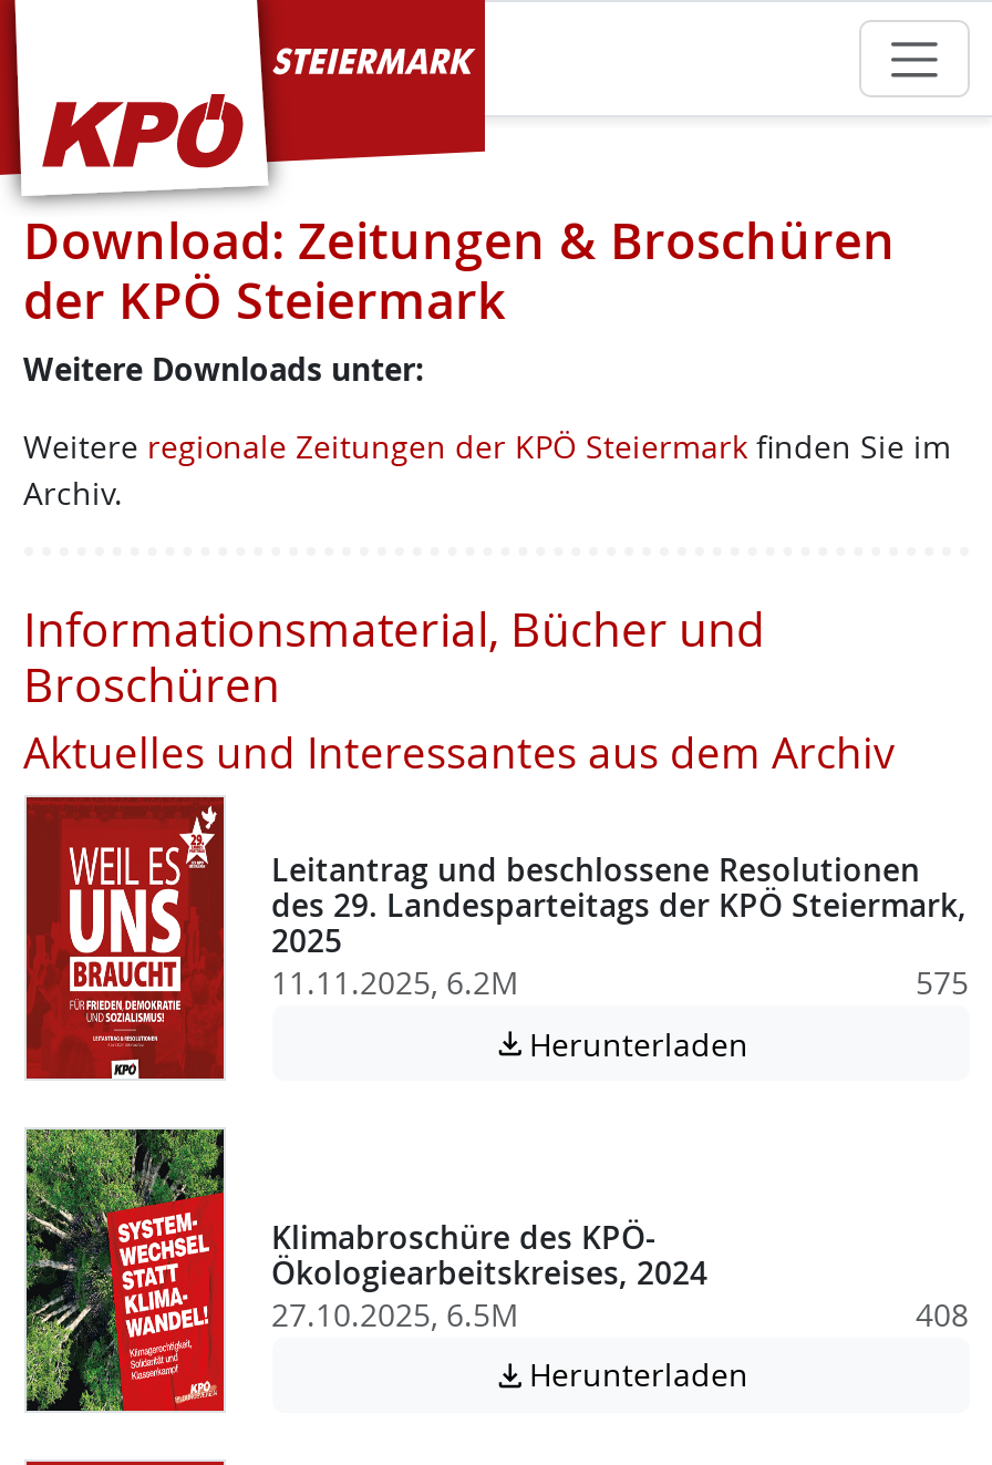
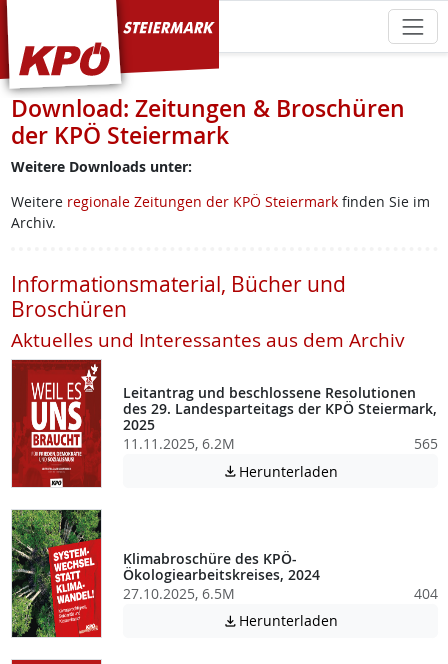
- 575
+ 565

- 408
+ 404
